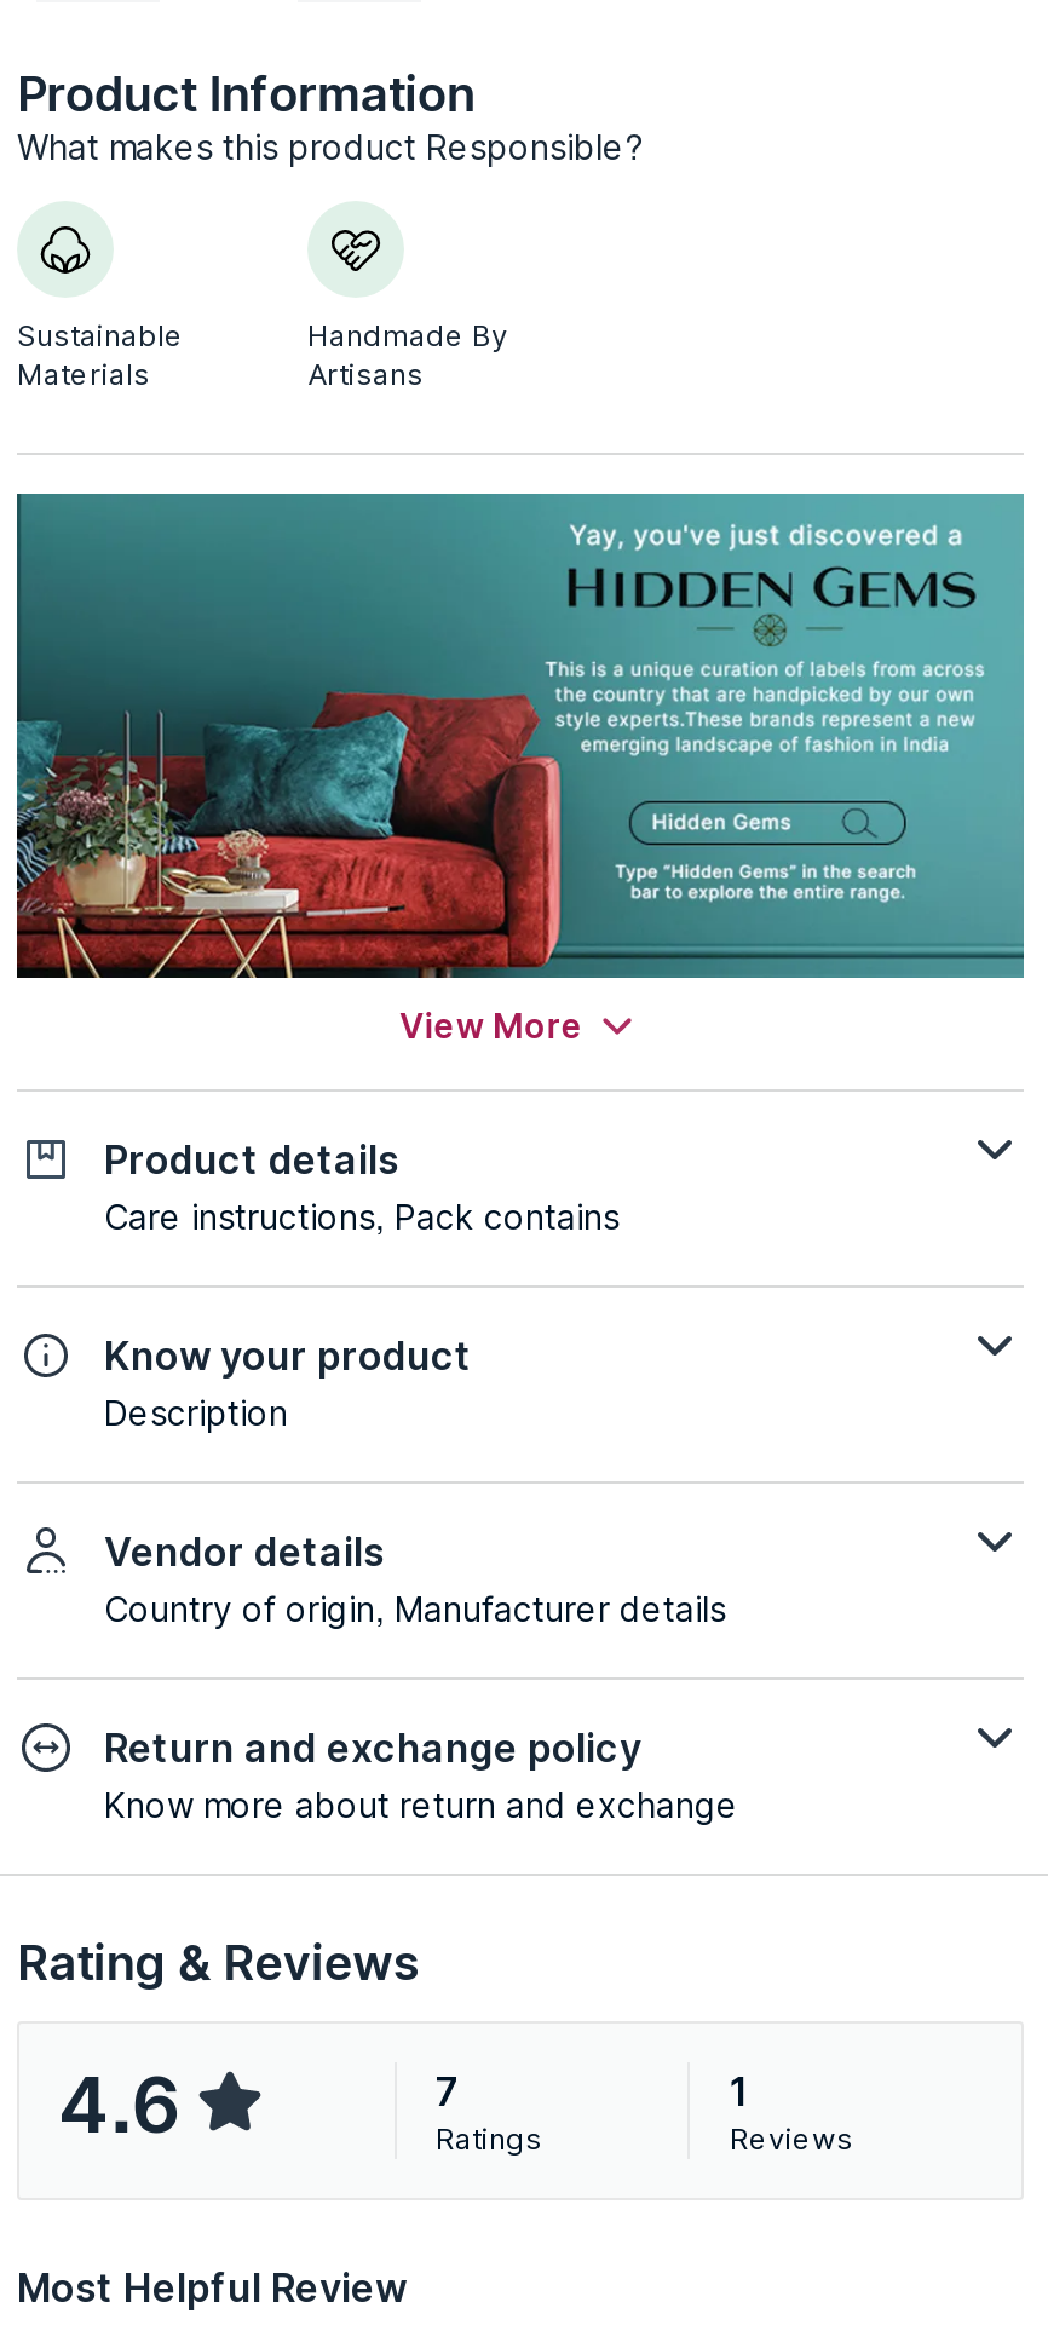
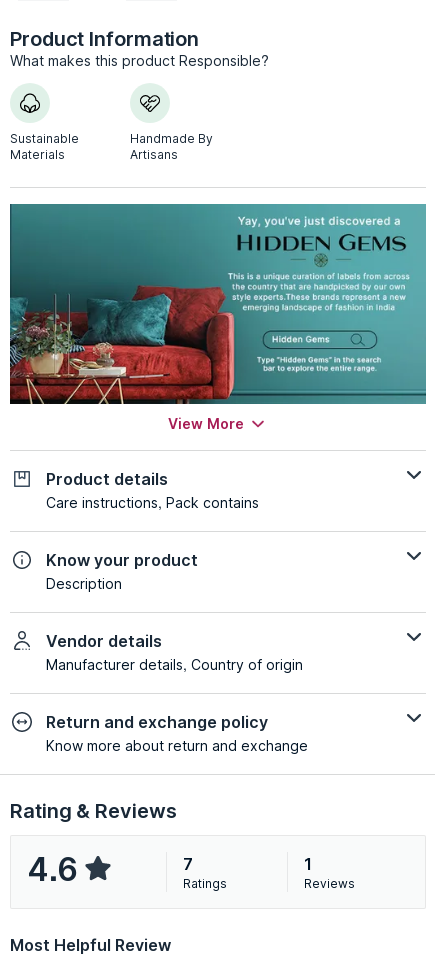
- Country of origin, Manufacturer details
+ Manufacturer details, Country of origin
